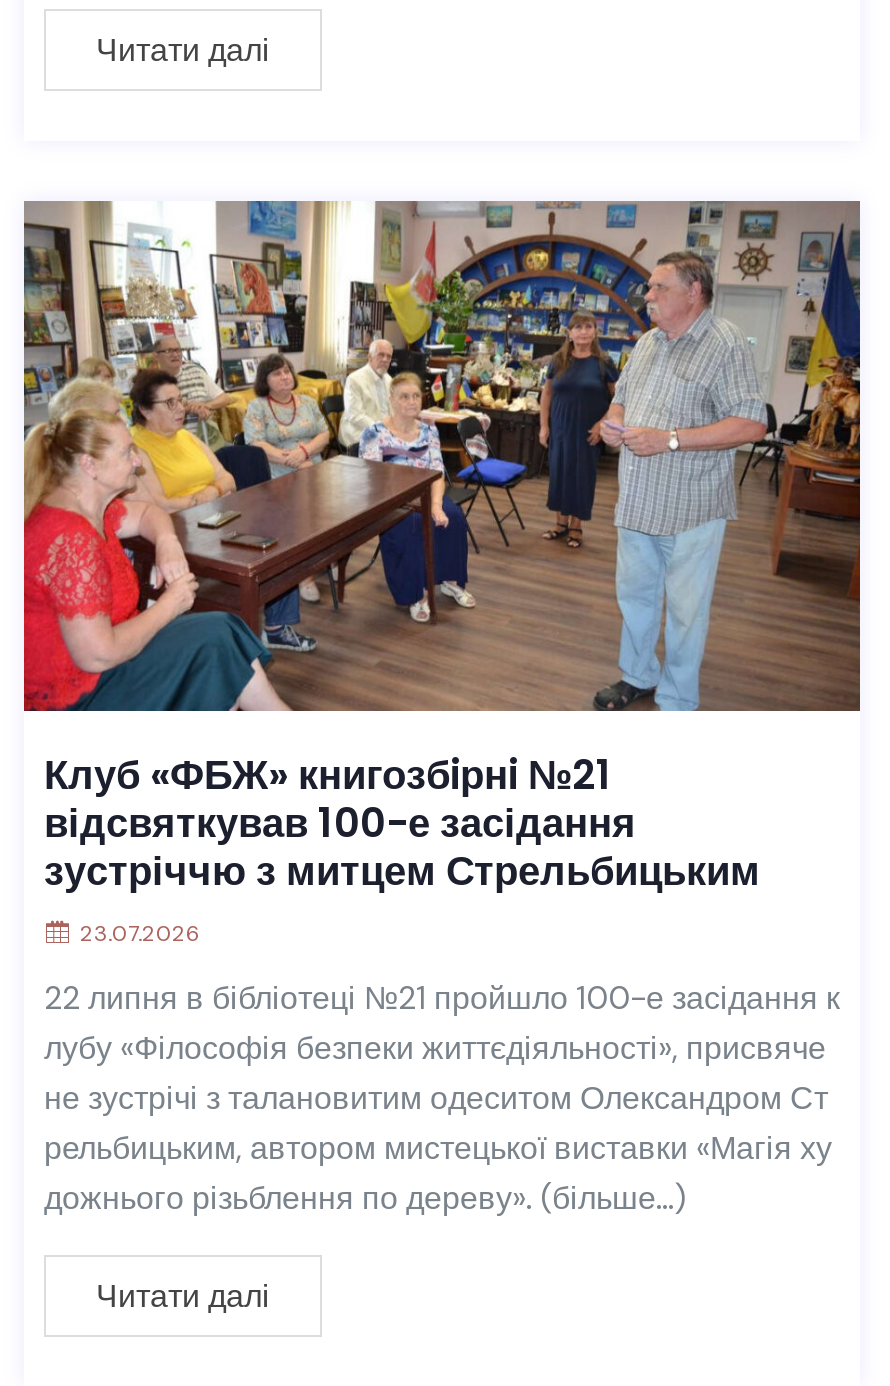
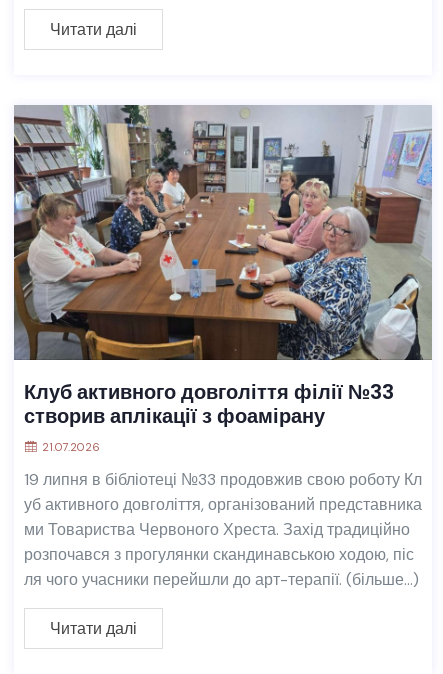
- [image]
- Клуб «ФБЖ» книгозбiрнi №21
- відсвяткував 100-е засідання
- зустріччю з митцем Стрельбицьким
- 23.07.2026
+ [image]
+ Клуб активного довголіття філії №33
+ створив аплікації з фоамірану
+ 21.07.2026

- 22 липня в бібліотеці №21 пройшло 100-е засідання к
- лубу «Філософія безпеки життєдіяльності», присвяче
- не зустрічі з талановитим одеситом Олександром Ст
- рельбицьким, автором мистецької виставки «Магія ху
- дожнього різьблення по дереву». (більше…)
+ 19 липня в бібліотеці №33 продовжив свою роботу Кл
+ уб активного довголіття, організований представника
+ ми Товариства Червоного Хреста. Захід традиційно
+ розпочався з прогулянки скандинавською ходою, піс
+ ля чого учасники перейшли до арт-терапії. (більше…)
